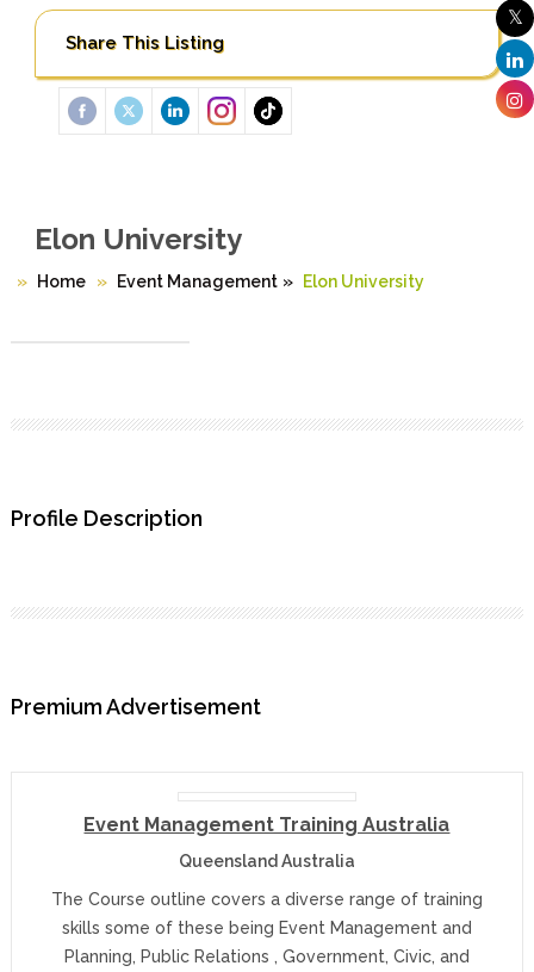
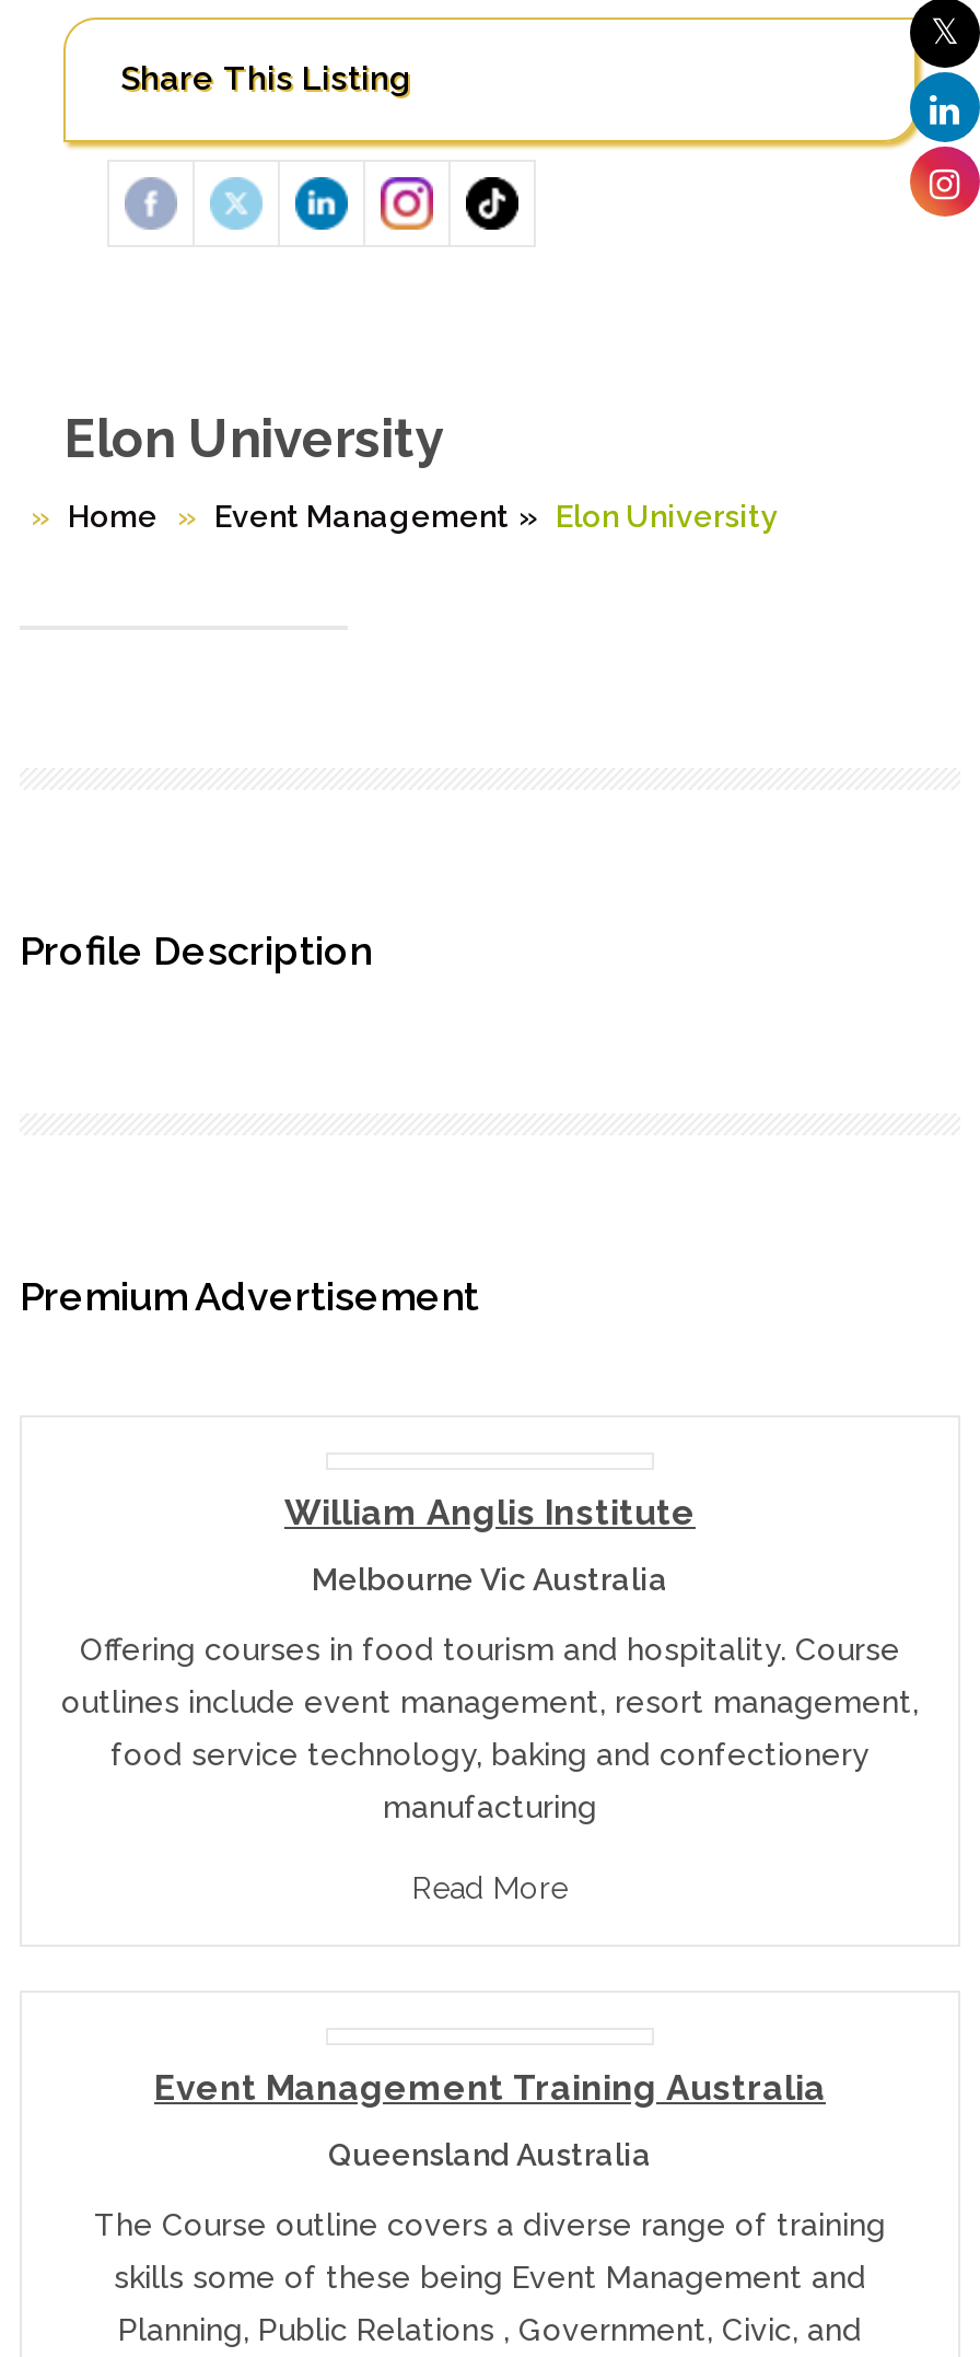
+ William Anglis Institute
+ Melbourne Vic Australia
+ Offering courses in food tourism and hospitality. Course
+ outlines include event management, resort management,
+ food service technology, baking and confectionery
+ manufacturing
+ Read More
